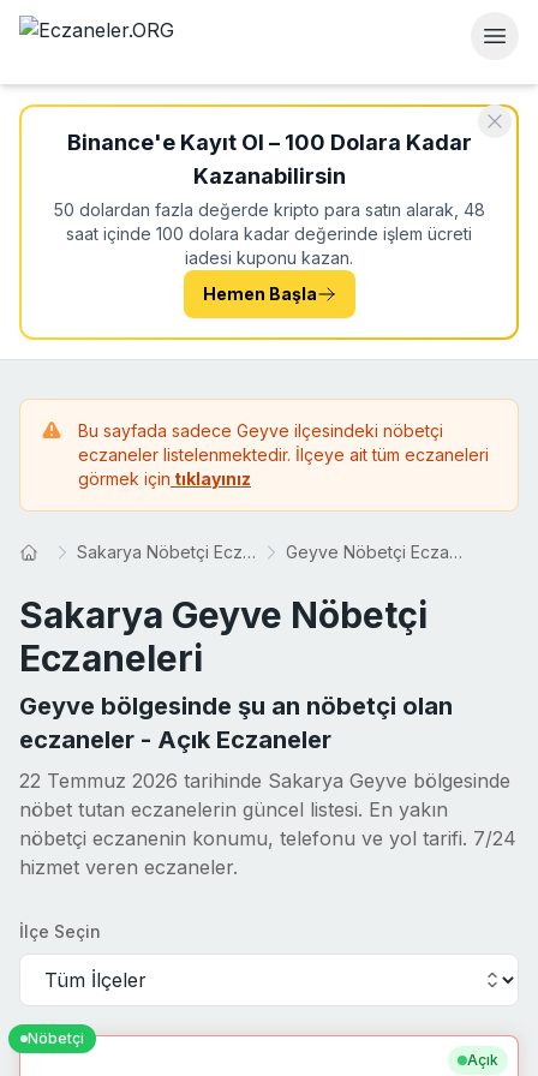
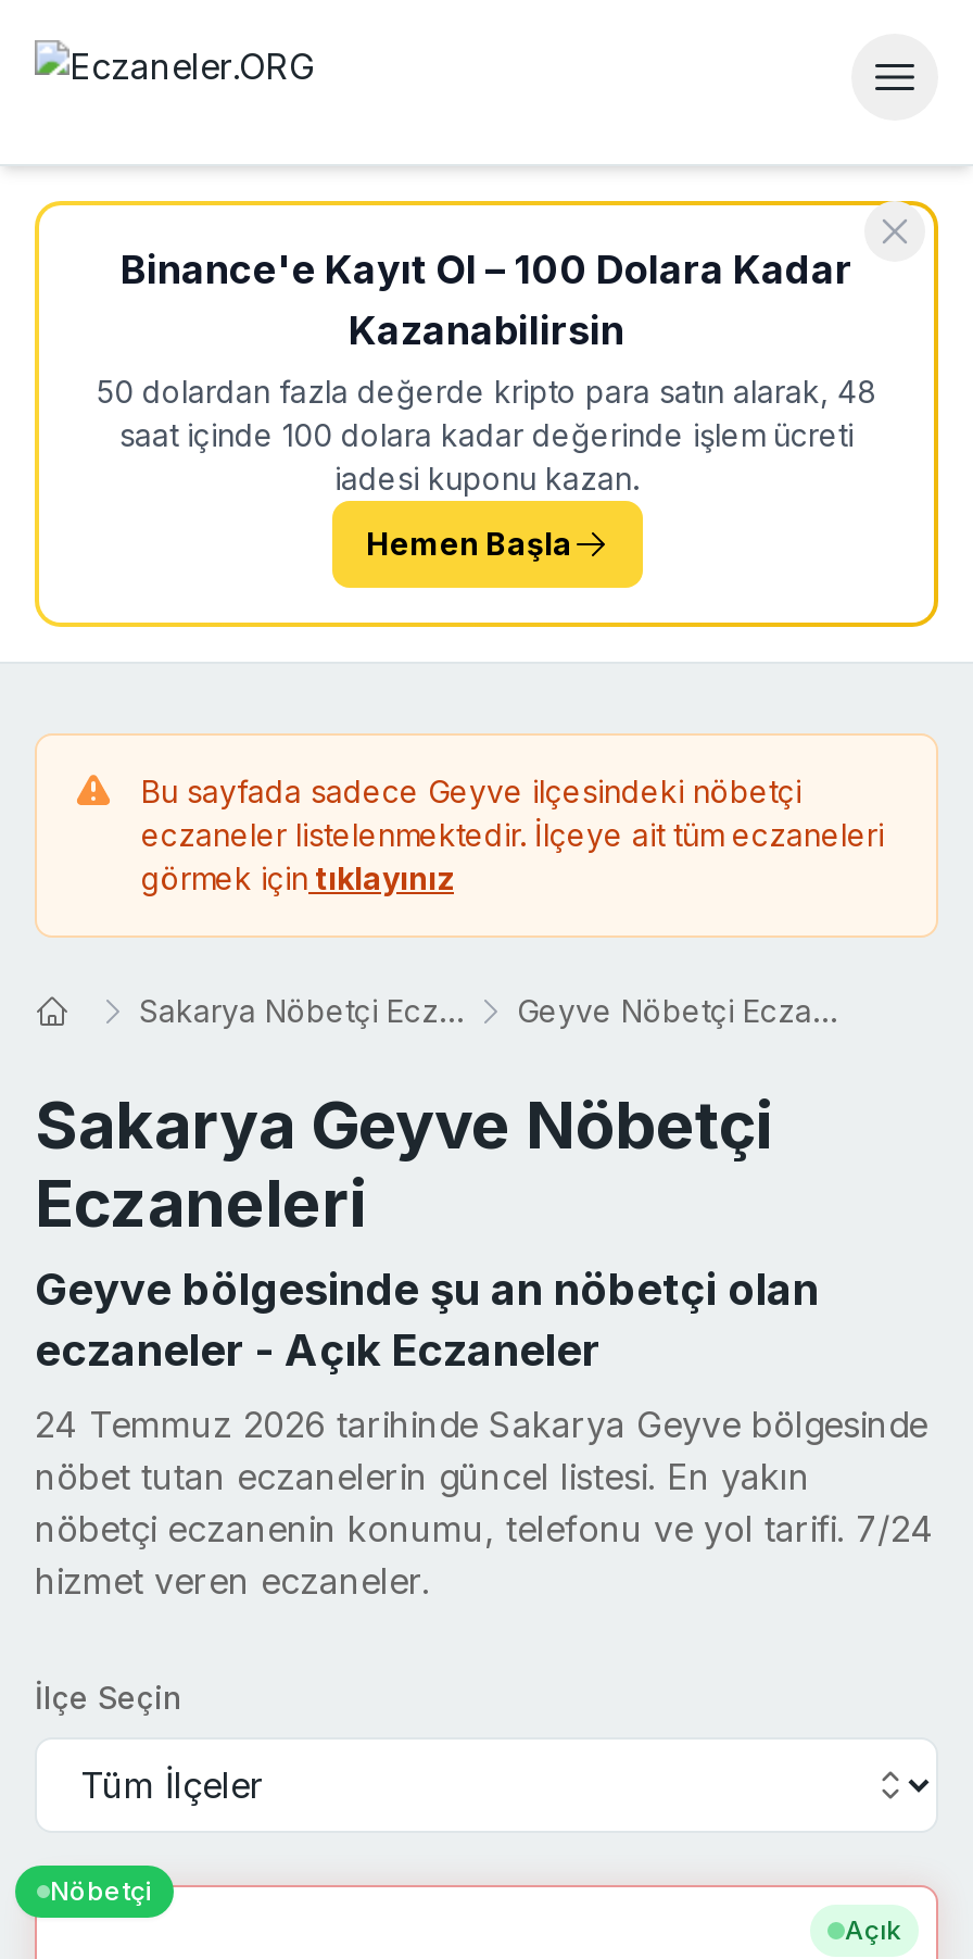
- 22 Temmuz 2026 tarihinde Sakarya Geyve bölgesinde
+ 24 Temmuz 2026 tarihinde Sakarya Geyve bölgesinde
